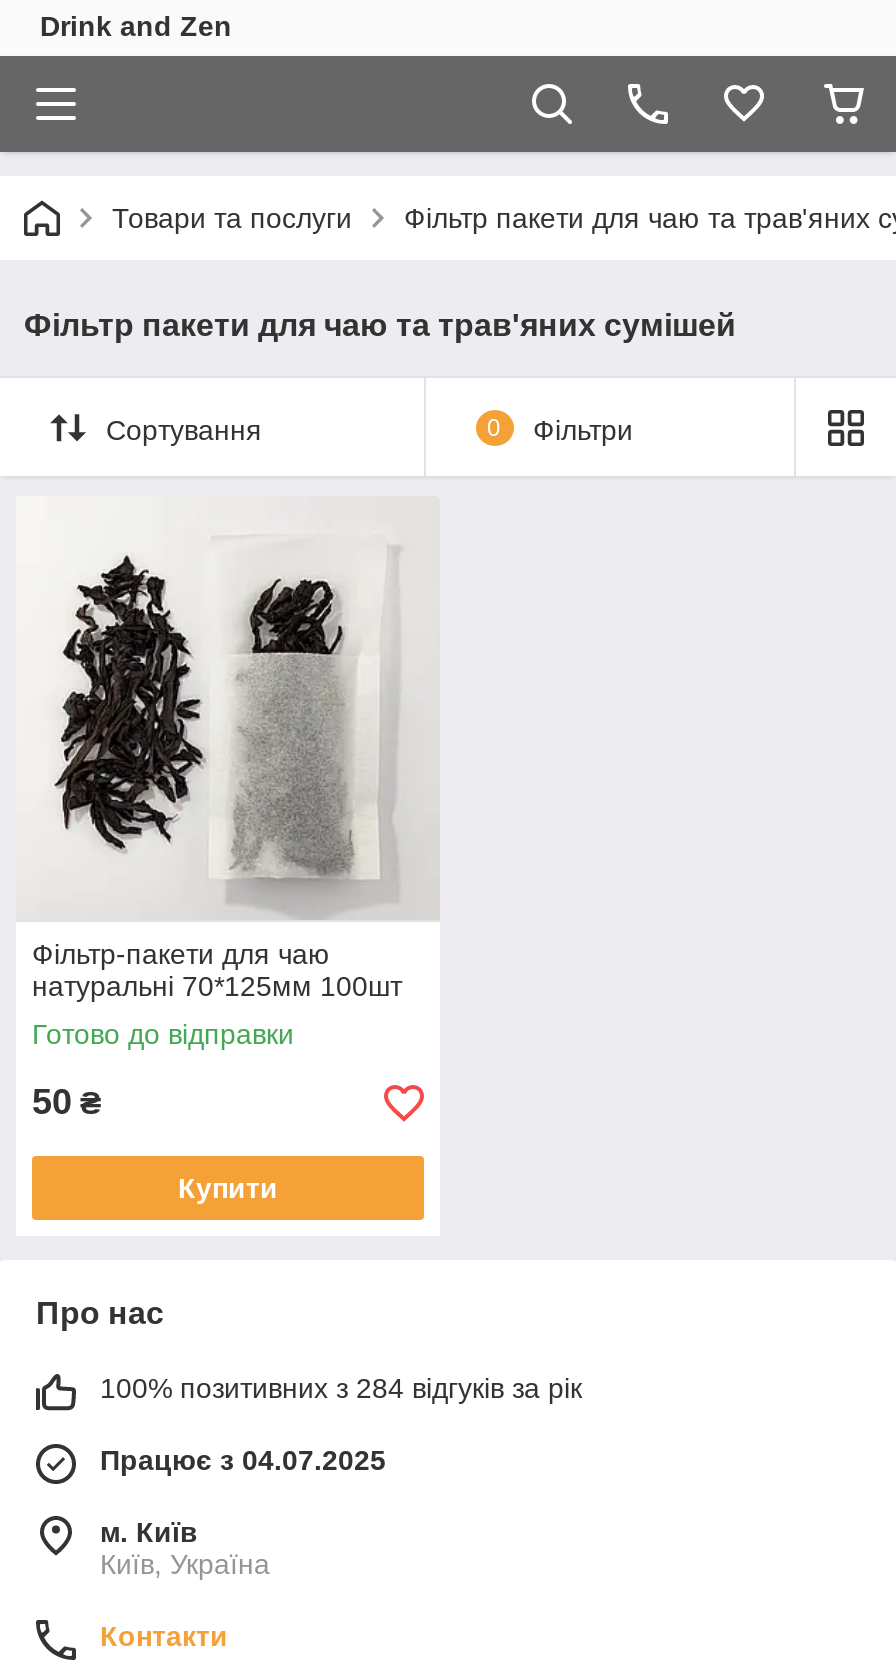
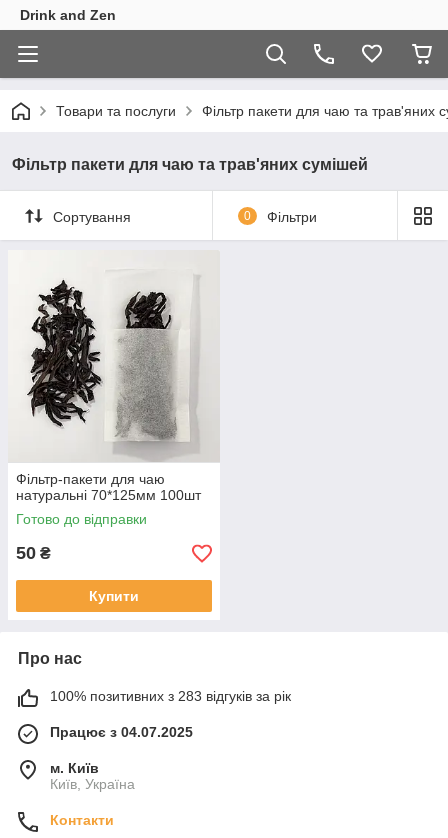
- 100% позитивних з 284 відгуків за рік
+ 100% позитивних з 283 відгуків за рік
